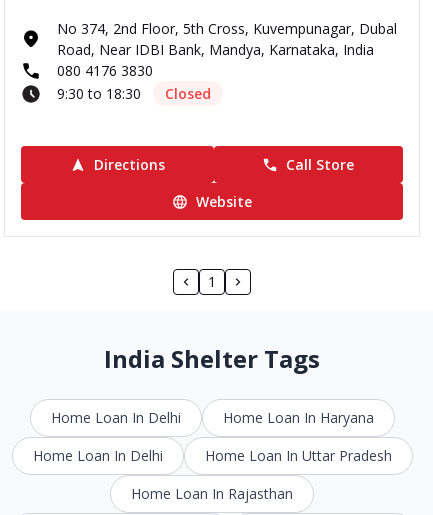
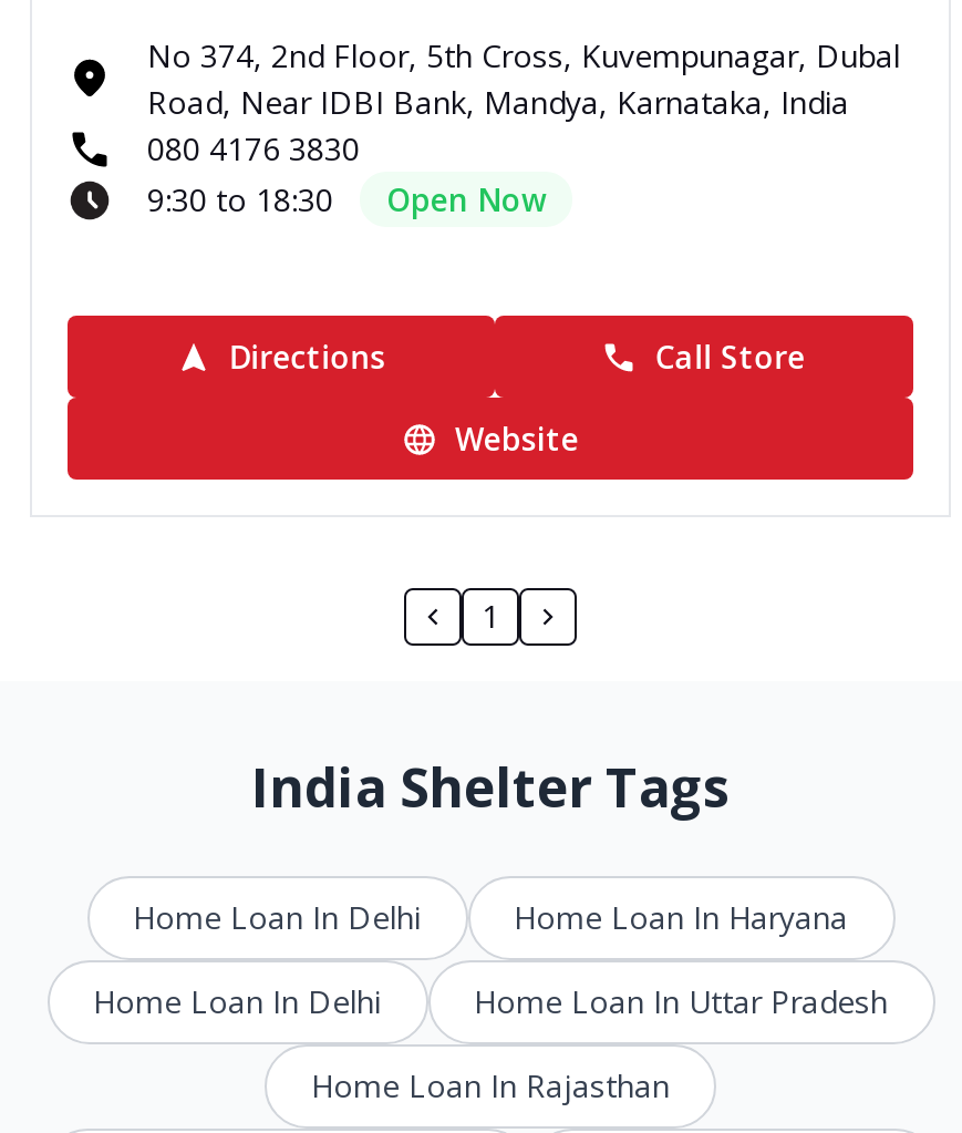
- Closed
+ Open Now
